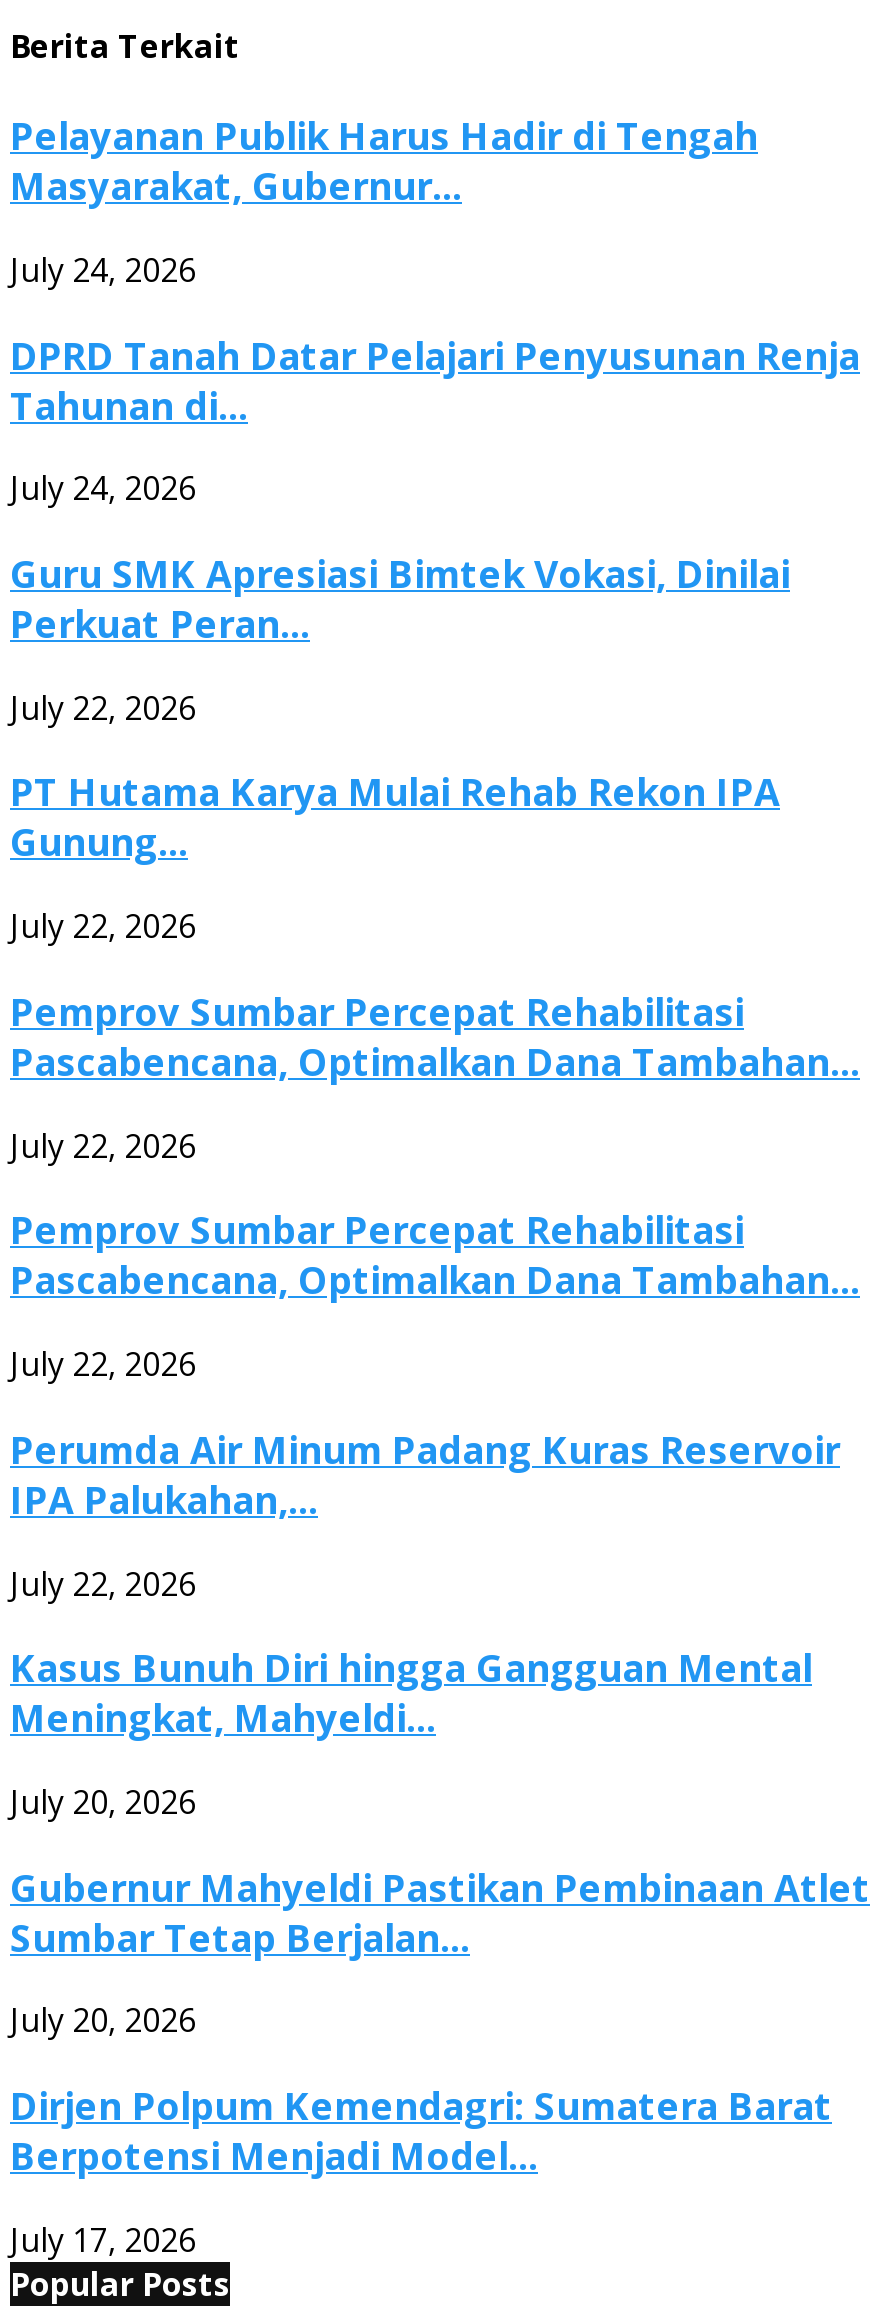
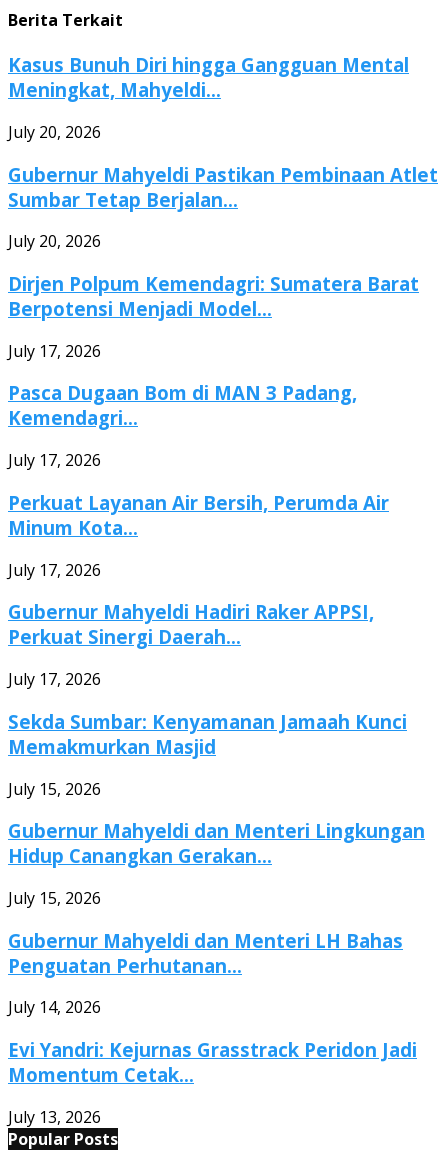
- Pelayanan Publik Harus Hadir di Tengah
- Masyarakat, Gubernur...
- July 24, 2026
- DPRD Tanah Datar Pelajari Penyusunan Renja
- Tahunan di...
- July 24, 2026
- Guru SMK Apresiasi Bimtek Vokasi, Dinilai
- Perkuat Peran...
- July 22, 2026
- PT Hutama Karya Mulai Rehab Rekon IPA
- Gunung...
- July 22, 2026
- Pemprov Sumbar Percepat Rehabilitasi
- Pascabencana, Optimalkan Dana Tambahan...
- July 22, 2026
- Pemprov Sumbar Percepat Rehabilitasi
- Pascabencana, Optimalkan Dana Tambahan...
- July 22, 2026
- Perumda Air Minum Padang Kuras Reservoir
- IPA Palukahan,...
- July 22, 2026

moved up: Kasus Bunuh Diri hingga Gangguan Mental | Meningkat, Mahyeldi... | July 20, 2026 | ... | Berpotensi Menjadi Model... | July 17, 2026

+ Pasca Dugaan Bom di MAN 3 Padang,
+ Kemendagri...
+ July 17, 2026
+ Perkuat Layanan Air Bersih, Perumda Air
+ Minum Kota...
+ July 17, 2026
+ Gubernur Mahyeldi Hadiri Raker APPSI,
+ Perkuat Sinergi Daerah...
+ July 17, 2026
+ Sekda Sumbar: Kenyamanan Jamaah Kunci
+ Memakmurkan Masjid
+ July 15, 2026
+ Gubernur Mahyeldi dan Menteri Lingkungan
+ Hidup Canangkan Gerakan...
+ July 15, 2026
+ Gubernur Mahyeldi dan Menteri LH Bahas
+ Penguatan Perhutanan...
+ July 14, 2026
+ Evi Yandri: Kejurnas Grasstrack Peridon Jadi
+ Momentum Cetak...
+ July 13, 2026
